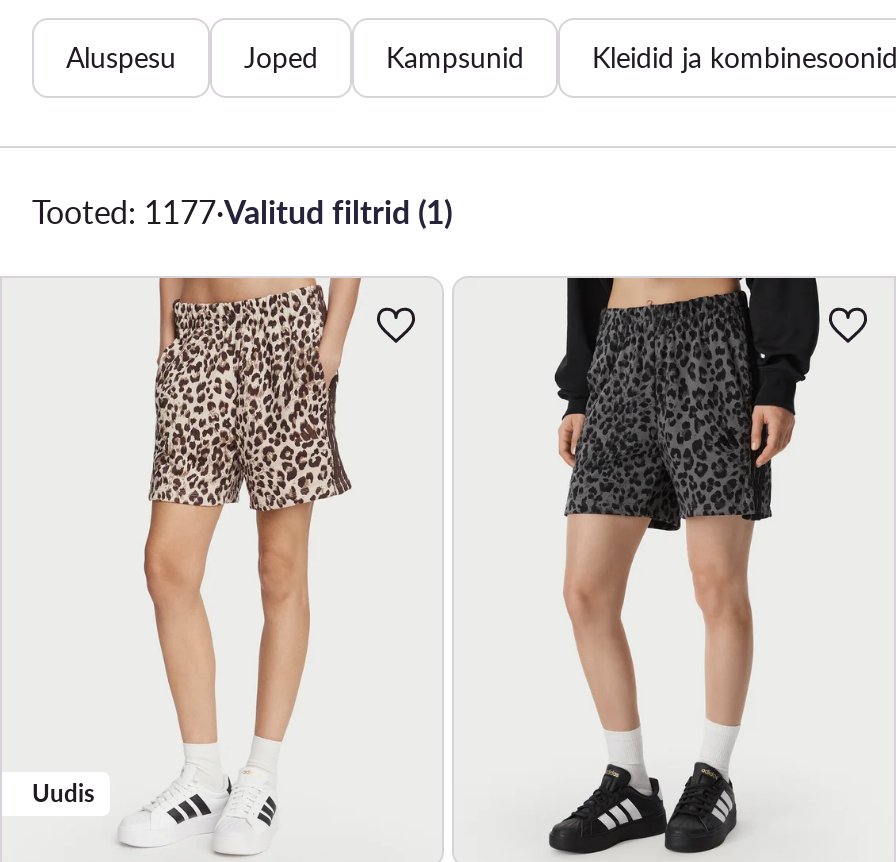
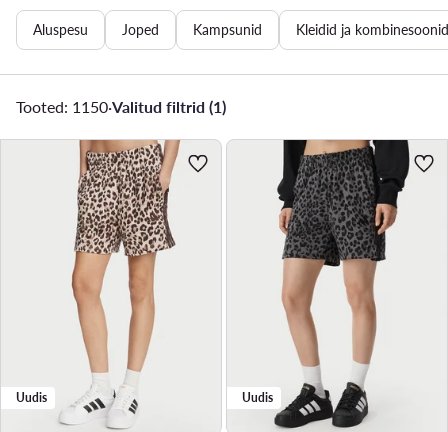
- Tooted: 1177·Valitud filtrid (1)
+ Tooted: 1150·Valitud filtrid (1)

+ Uudis
